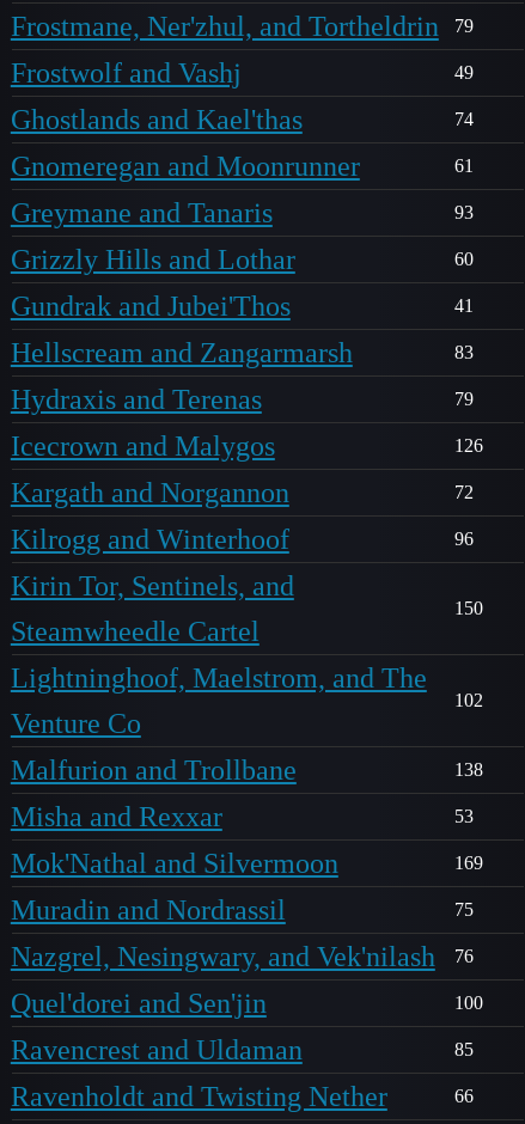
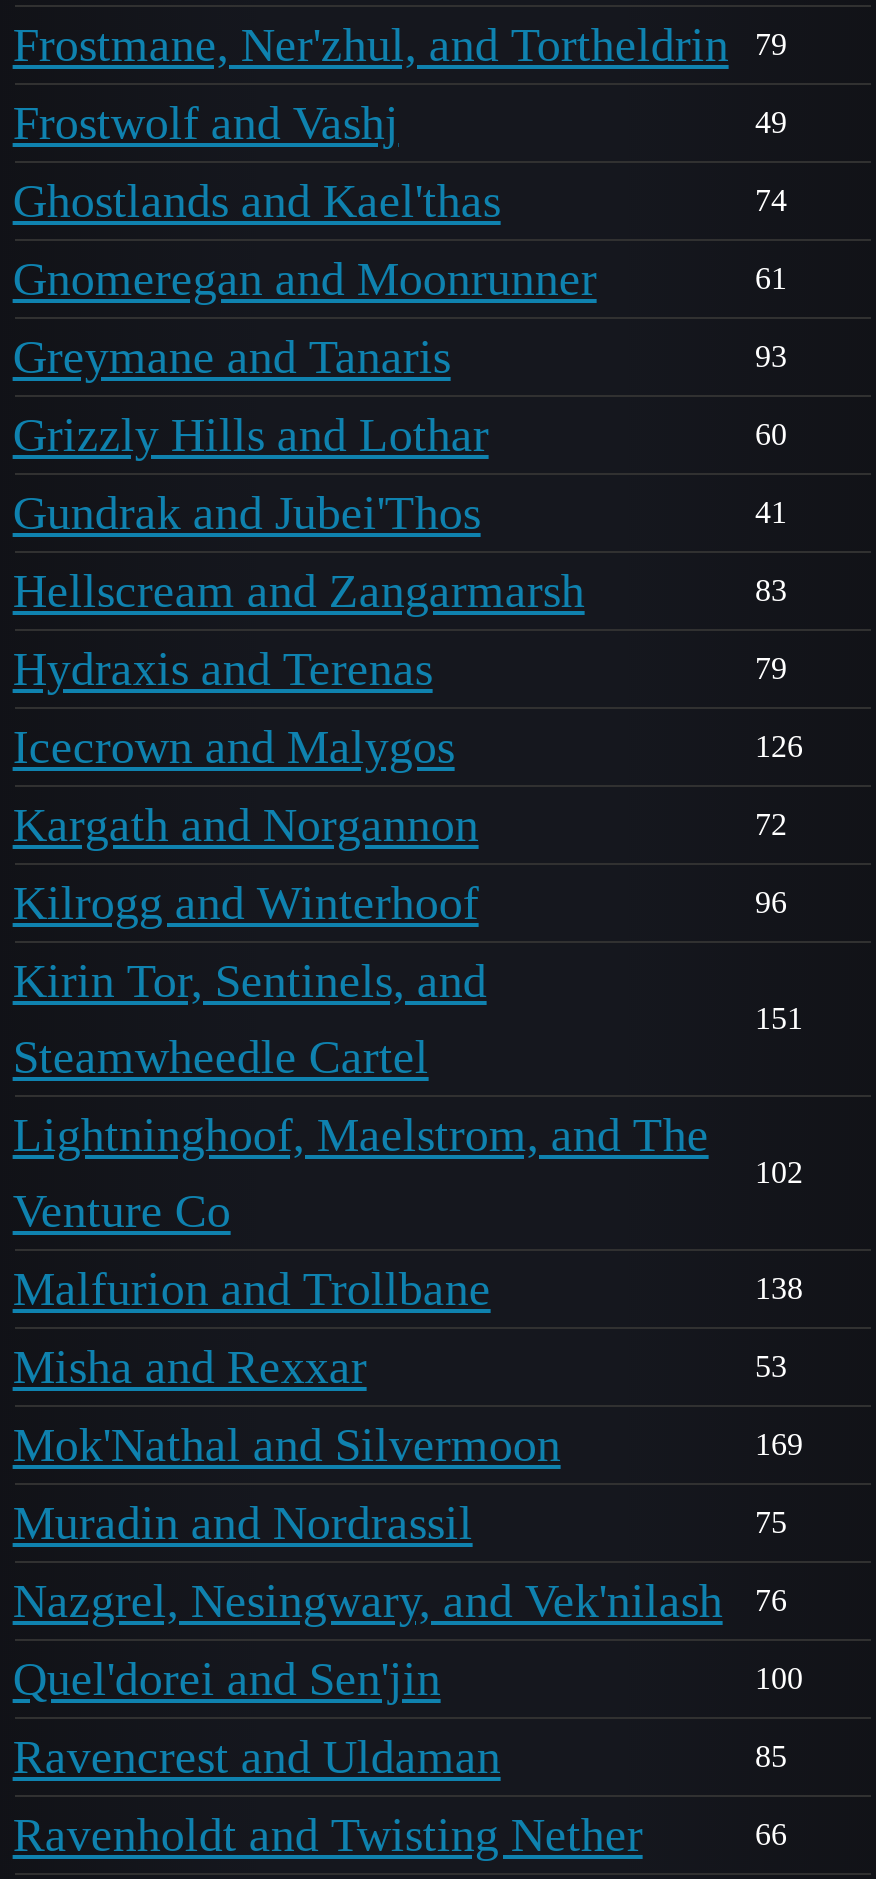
- 150
+ 151
